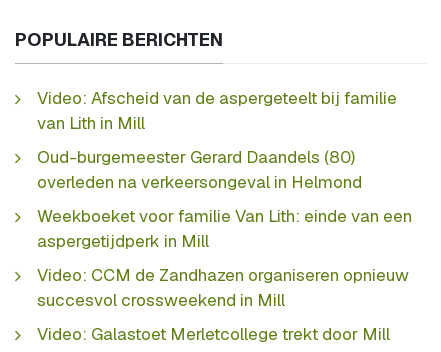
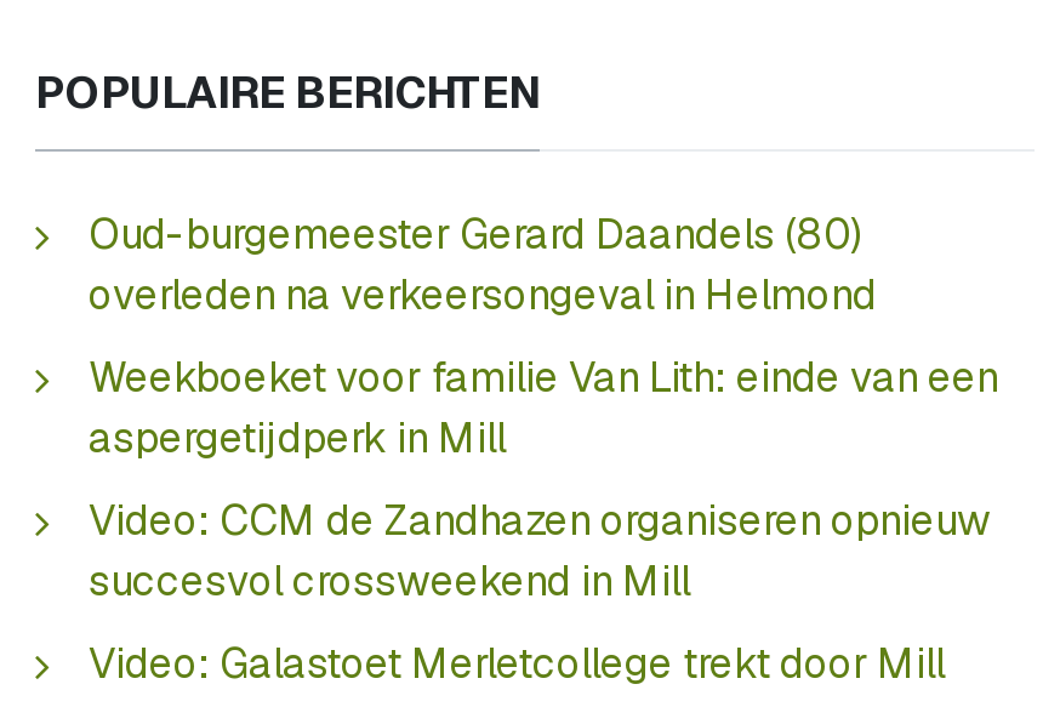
- Video: Afscheid van de aspergeteelt bij familie
- van Lith in Mill
